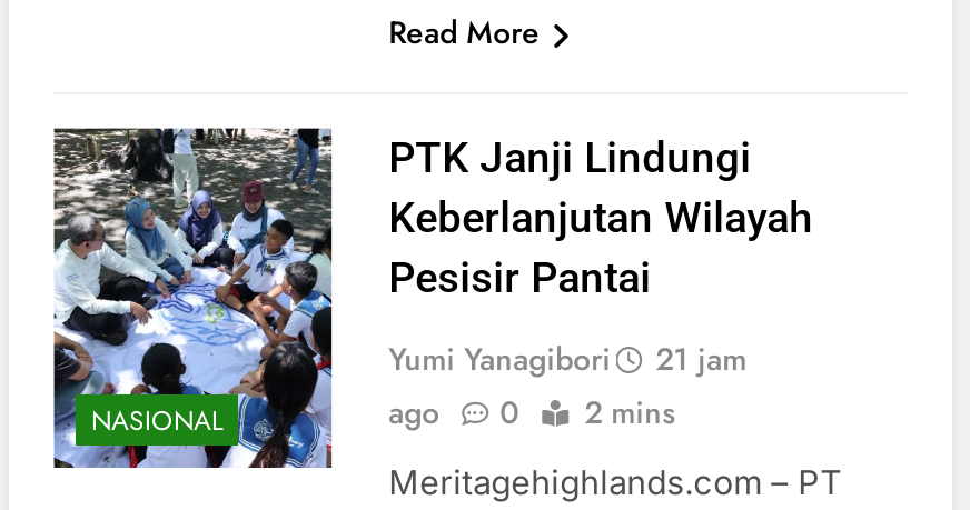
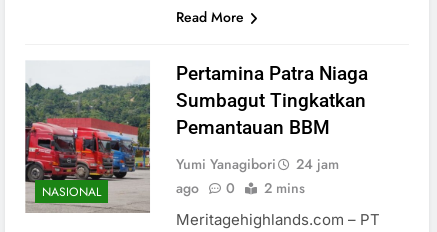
- [image]
- PTK Janji Lindungi
- Keberlanjutan Wilayah
- Pesisir Pantai
+ [image]
+ Pertamina Patra Niaga
+ Sumbagut Tingkatkan
+ Pemantauan BBM

- Yumi Yanagibori 21 jam
+ Yumi Yanagibori 24 jam
